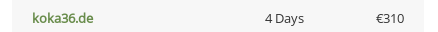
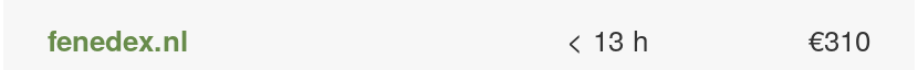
- koka36.de
- 4 Days
+ fenedex.nl
+ < 13 h
